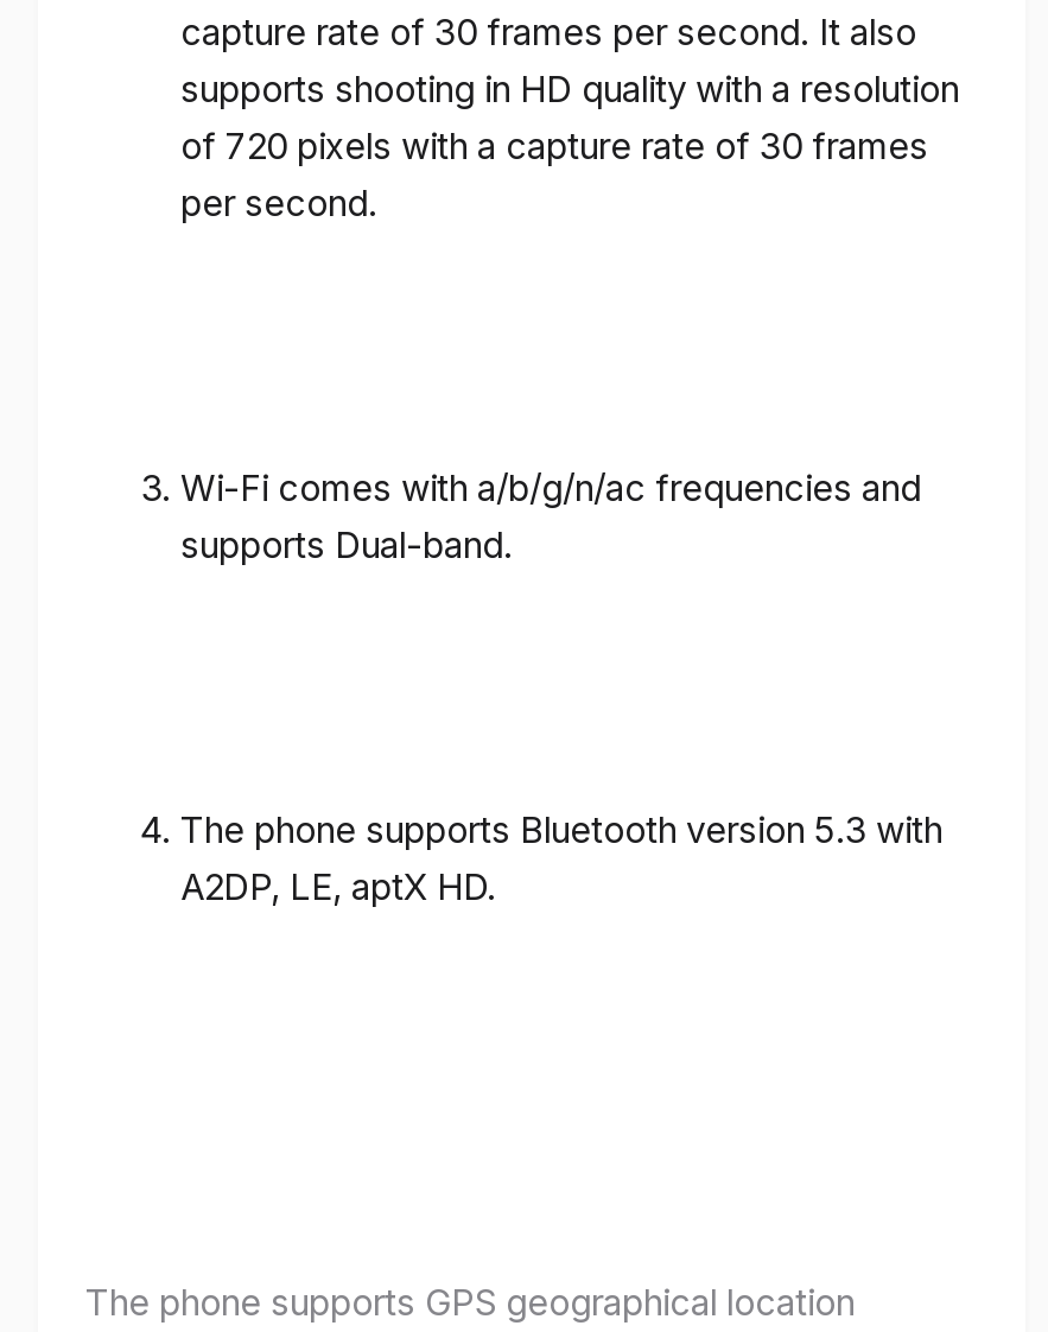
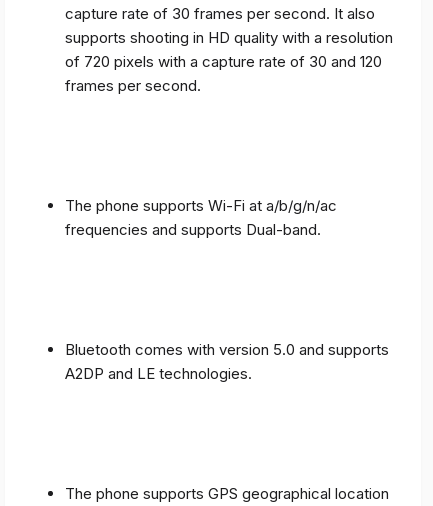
- of 720 pixels with a capture rate of 30 frames
- per second.
+ of 720 pixels with a capture rate of 30 and 120
+ frames per second.

- Wi-Fi comes with a/b/g/n/ac frequencies and
- supports Dual-band.
+ The phone supports Wi-Fi at a/b/g/n/ac
+ frequencies and supports Dual-band.

- The phone supports Bluetooth version 5.3 with
- A2DP, LE, aptX HD.
+ Bluetooth comes with version 5.0 and supports
+ A2DP and LE technologies.
